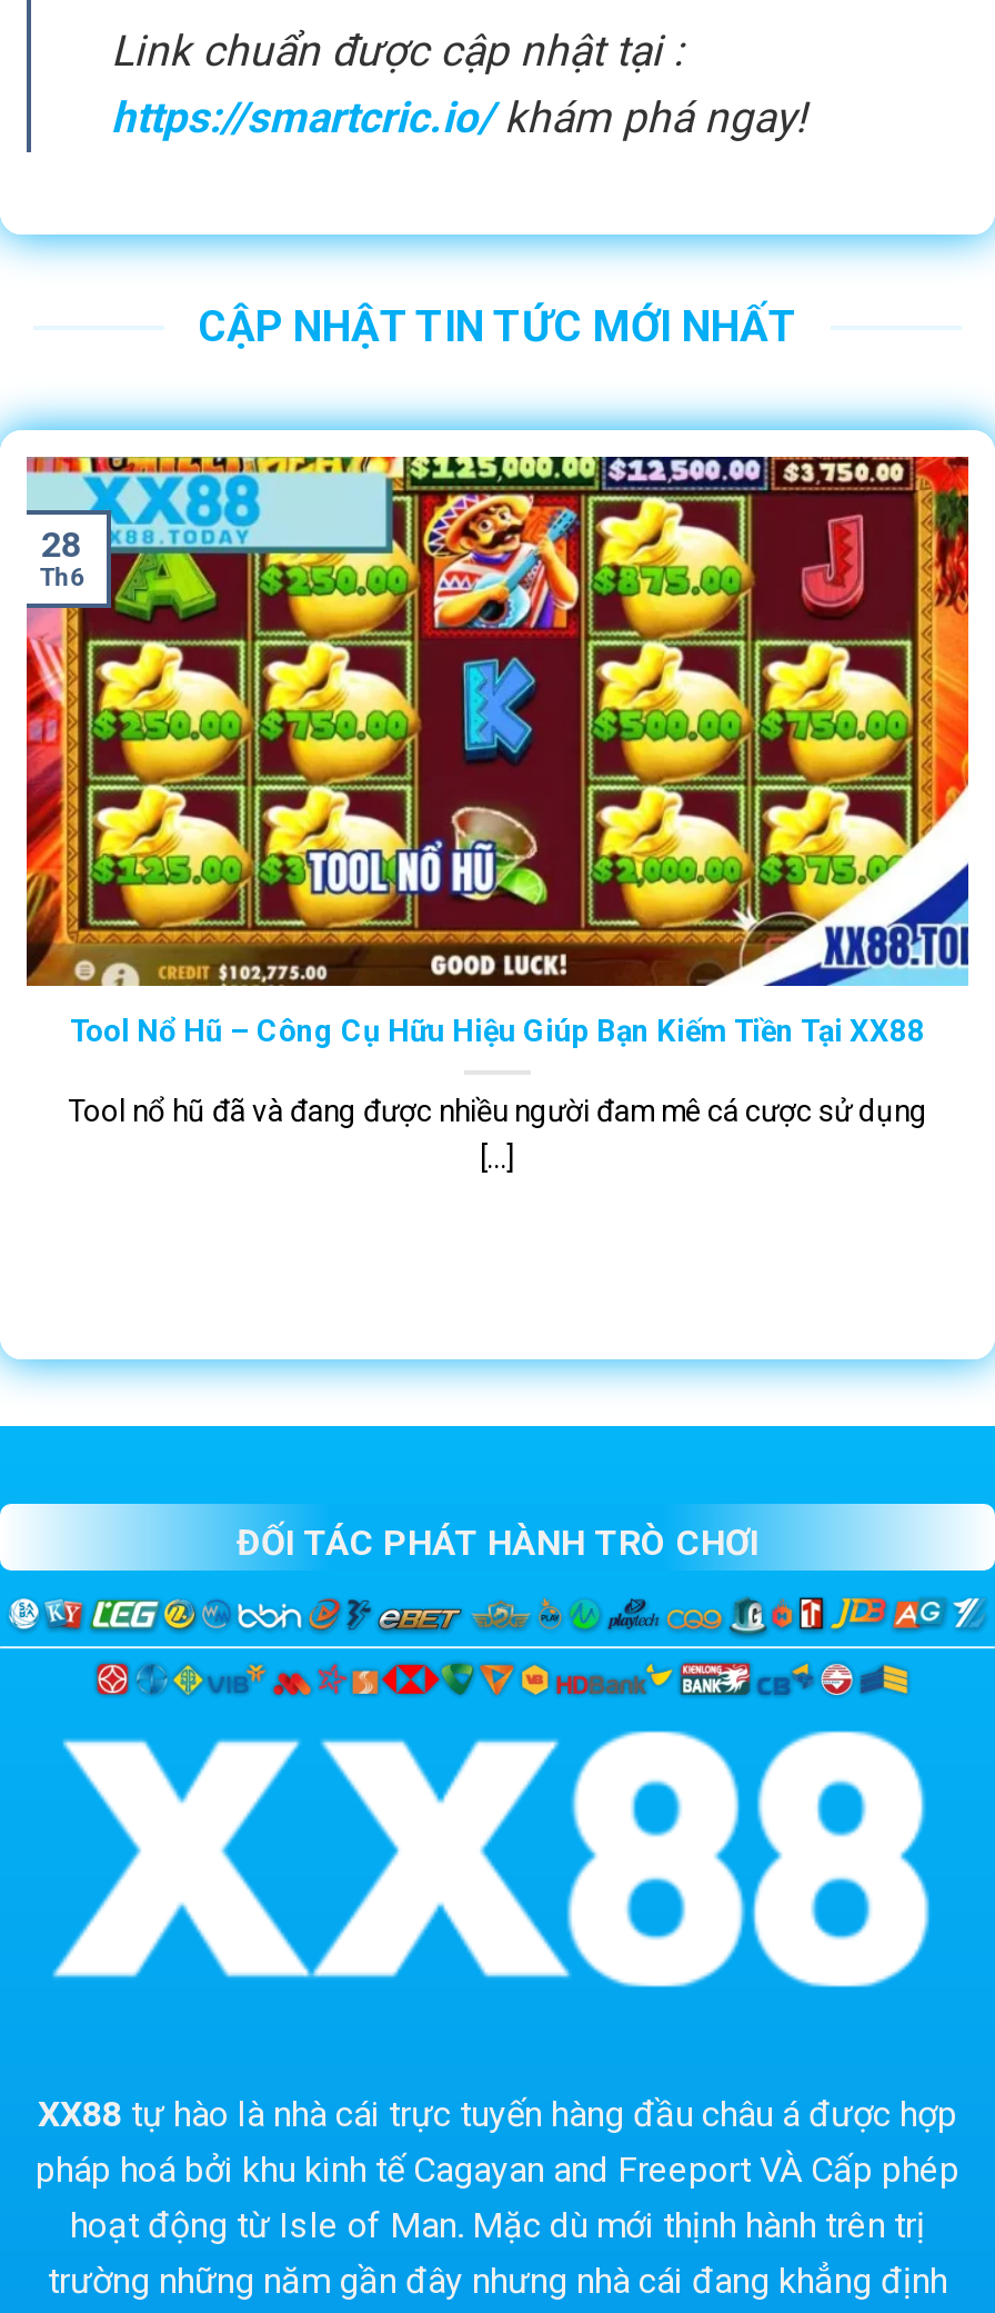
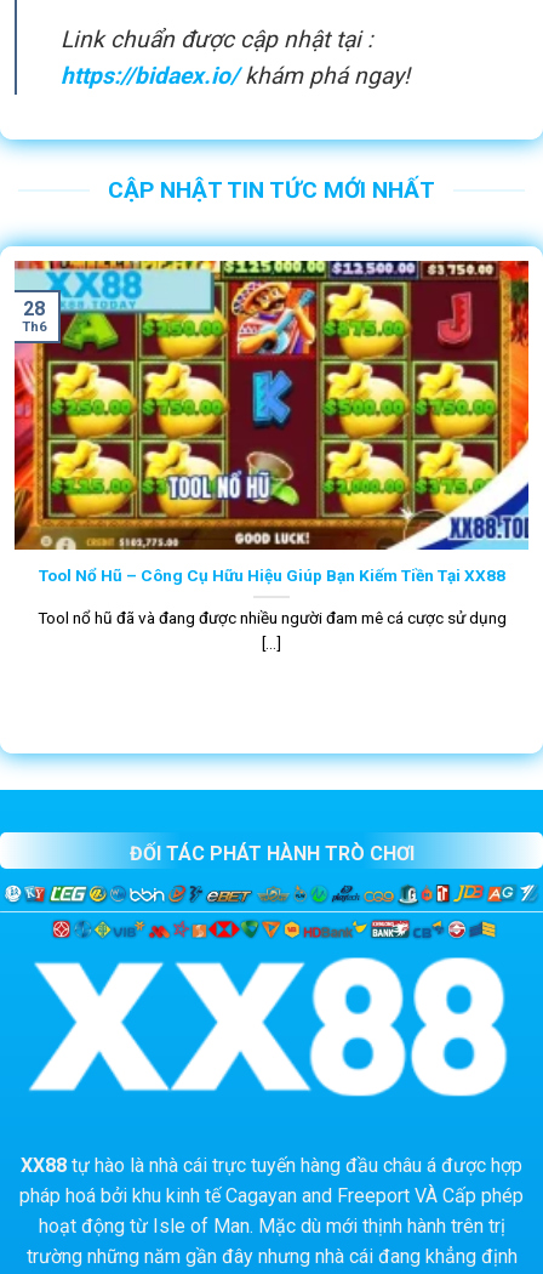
- https://smartcric.io/khám phá ngay!
+ https://bidaex.io/khám phá ngay!
